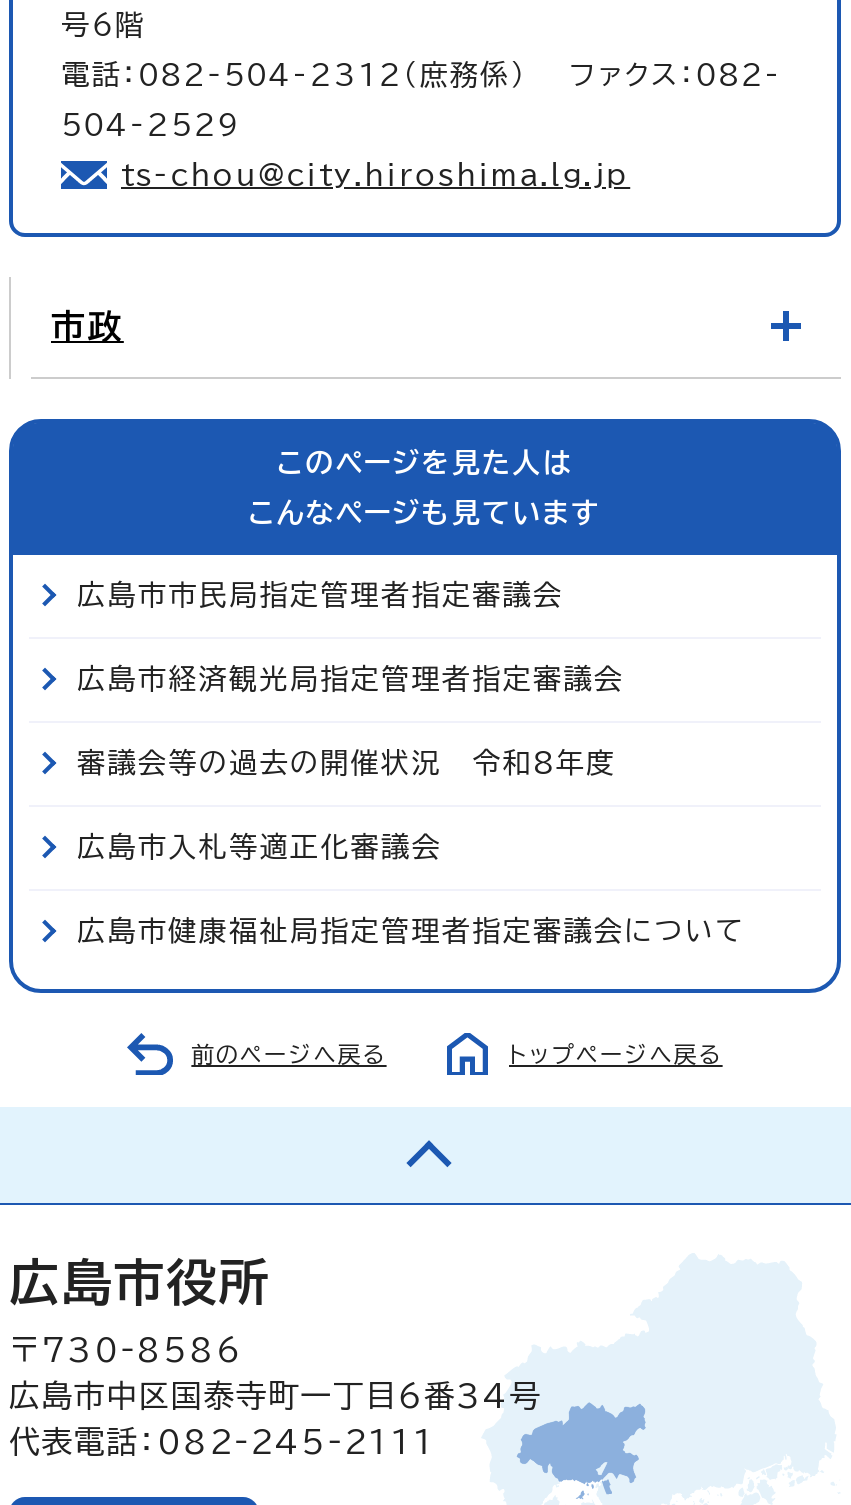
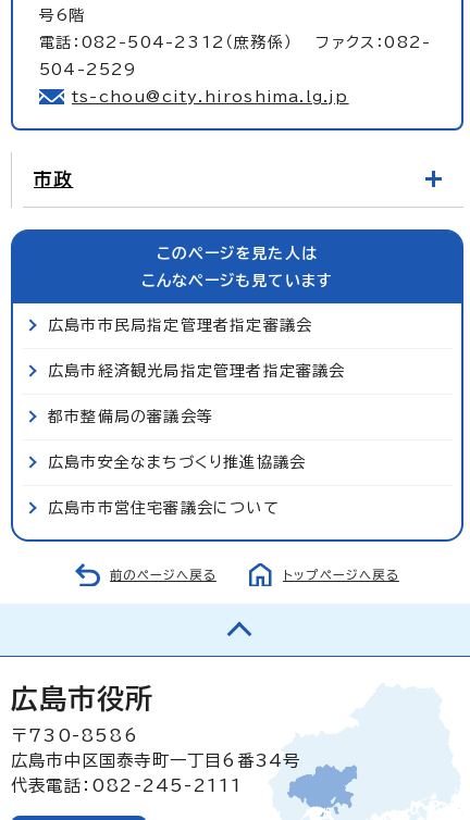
- 審議会等の過去の開催状況 令和8年度
+ 都市整備局の審議会等

- 広島市入札等適正化審議会
+ 広島市安全なまちづくり推進協議会

- 広島市健康福祉局指定管理者指定審議会について
+ 広島市市営住宅審議会について
